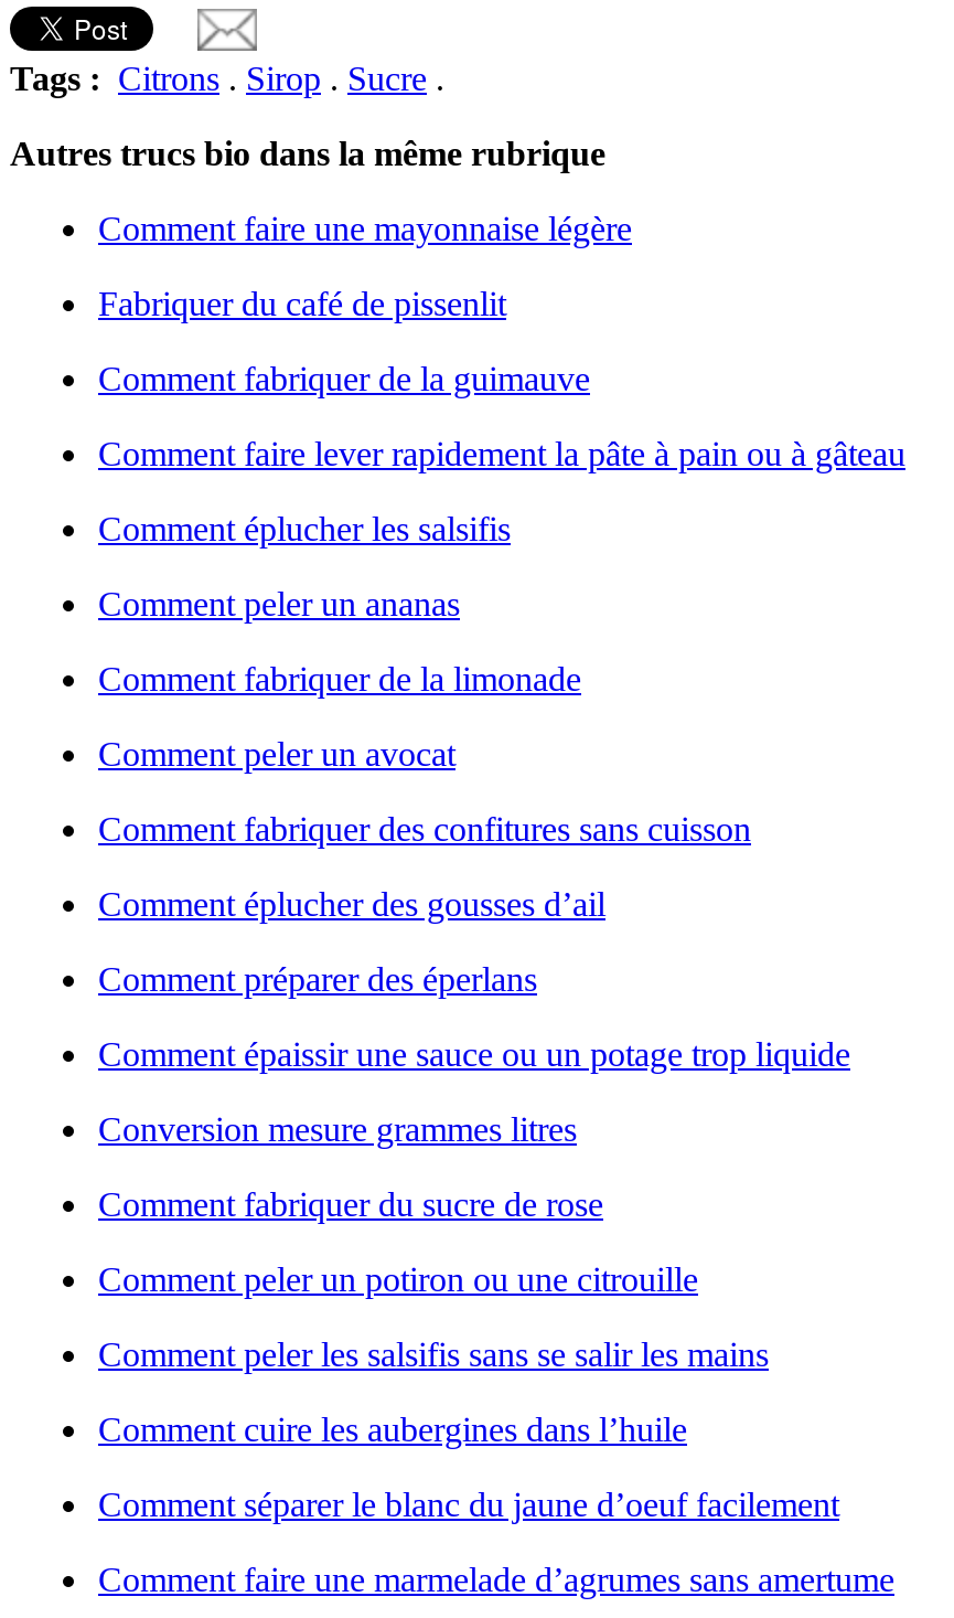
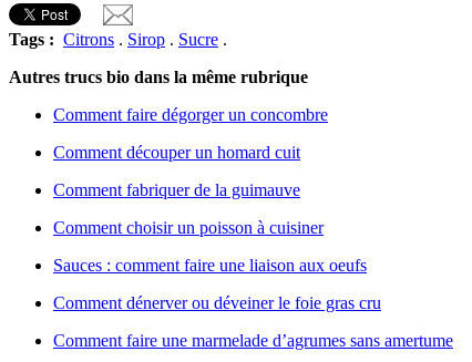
- Comment faire une mayonnaise légère
+ Comment faire dégorger un concombre

- Fabriquer du café de pissenlit
+ Comment découper un homard cuit

- Comment faire lever rapidement la pâte à pain ou à gâteau
- Comment éplucher les salsifis
- Comment peler un ananas
- Comment fabriquer de la limonade
- Comment peler un avocat
- Comment fabriquer des confitures sans cuisson
- Comment éplucher des gousses d’ail
- Comment préparer des éperlans
- Comment épaissir une sauce ou un potage trop liquide
- Conversion mesure grammes litres
- Comment fabriquer du sucre de rose
- Comment peler un potiron ou une citrouille
- Comment peler les salsifis sans se salir les mains
- Comment cuire les aubergines dans l’huile
- Comment séparer le blanc du jaune d’oeuf facilement
+ Comment choisir un poisson à cuisiner
+ Sauces : comment faire une liaison aux oeufs
+ Comment dénerver ou déveiner le foie gras cru
